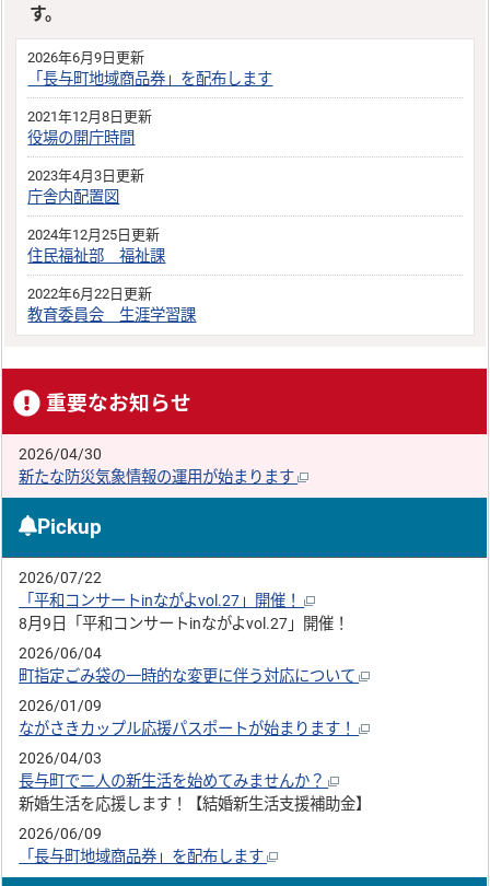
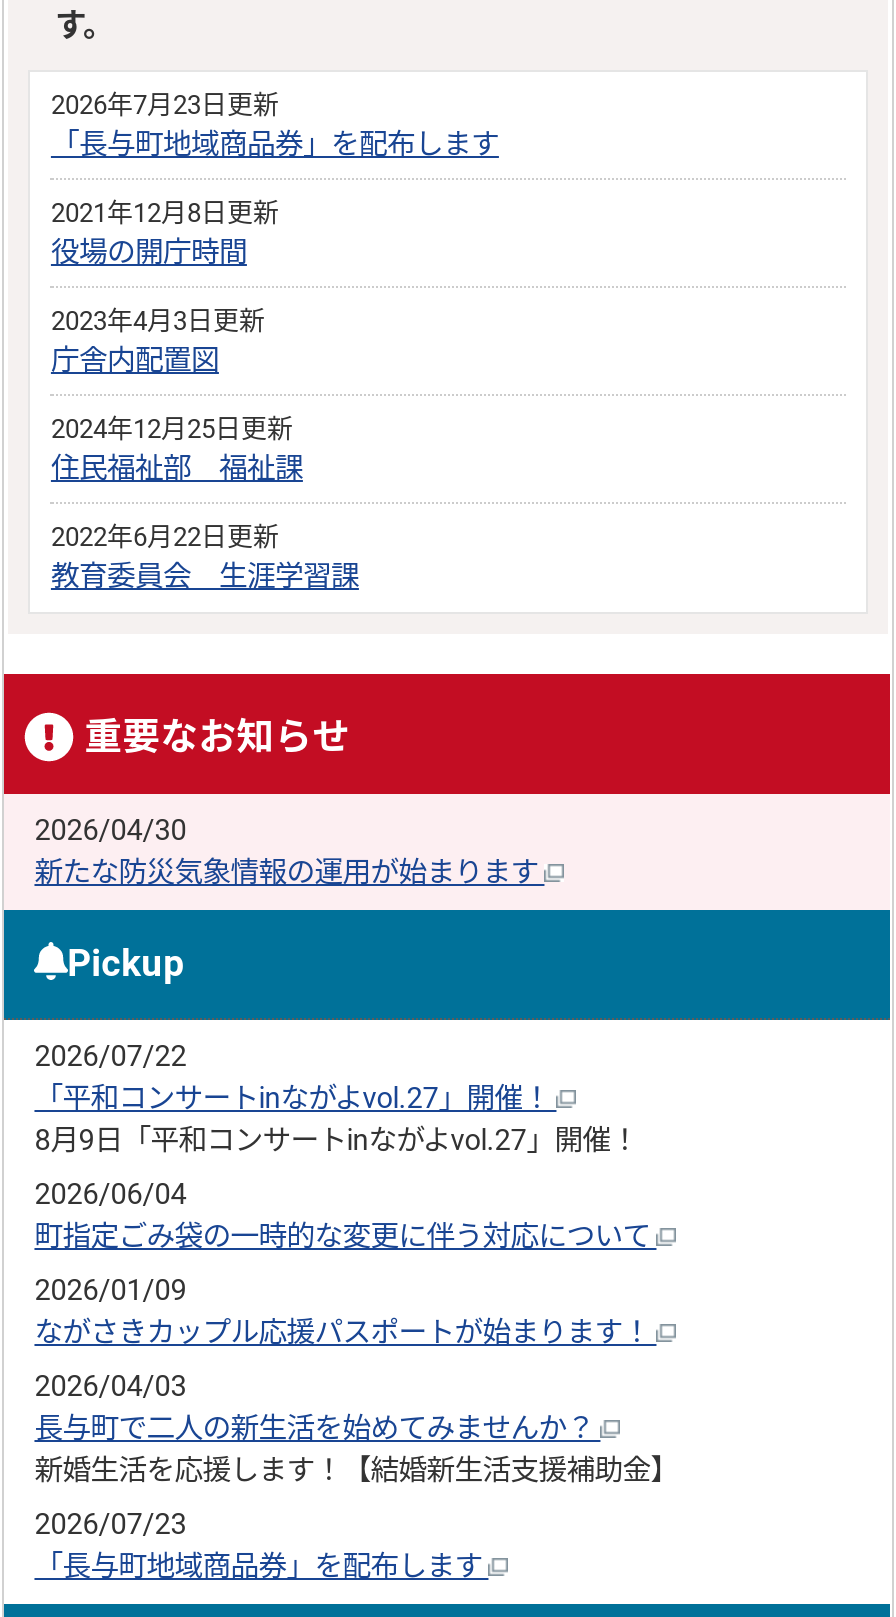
- 2026年6月9日更新
+ 2026年7月23日更新

- 2026/06/09
+ 2026/07/23
